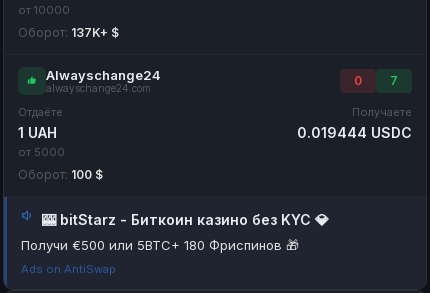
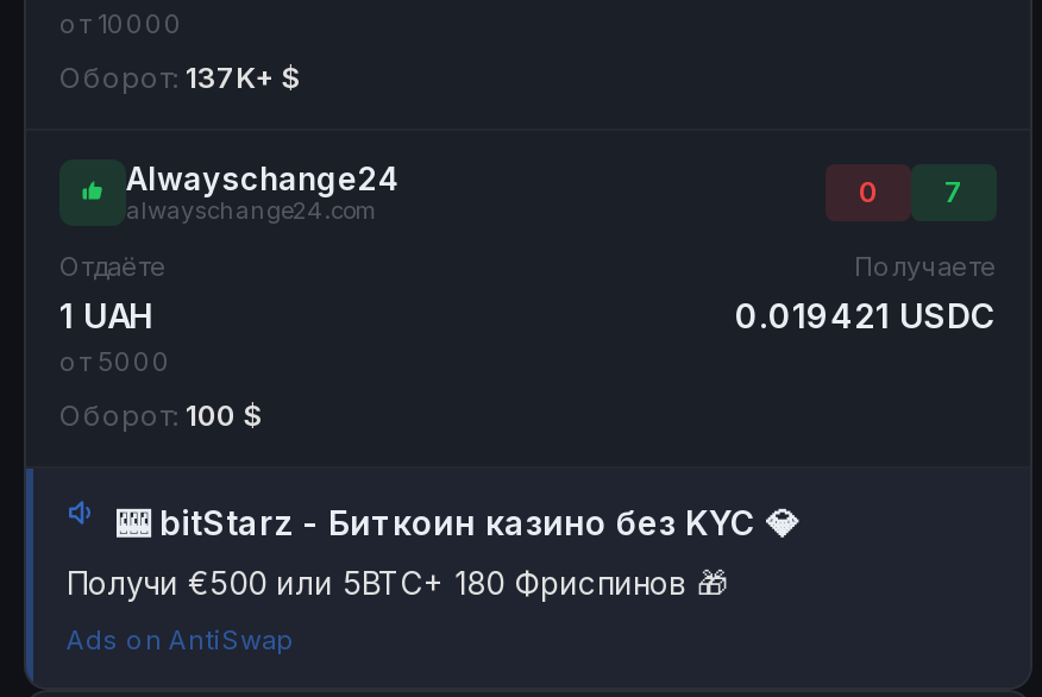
- 0.019444 USDC
+ 0.019421 USDC
